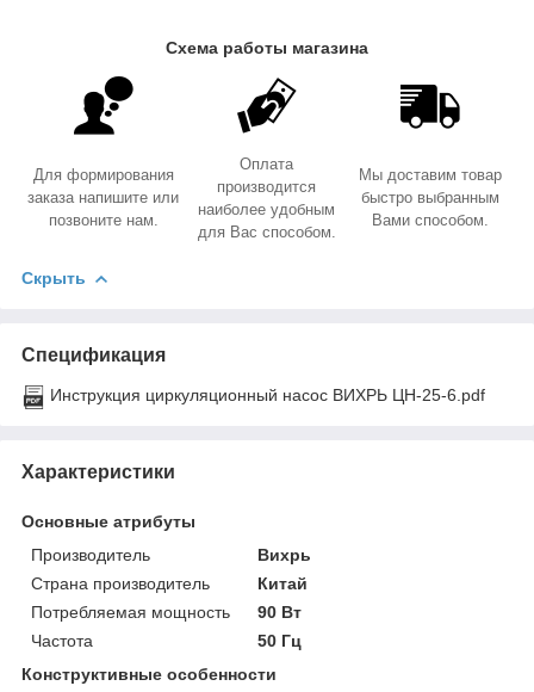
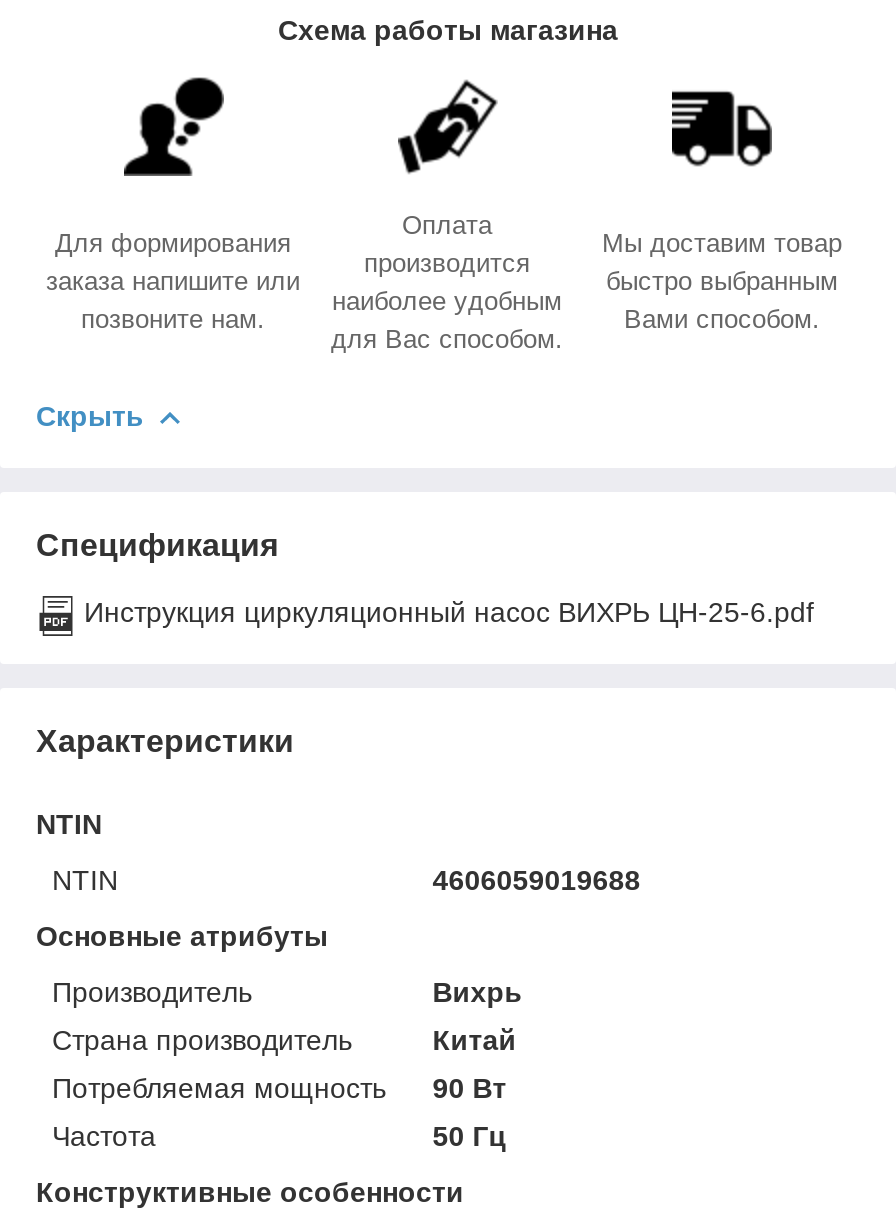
+ NTIN
+ NTIN
+ 4606059019688
